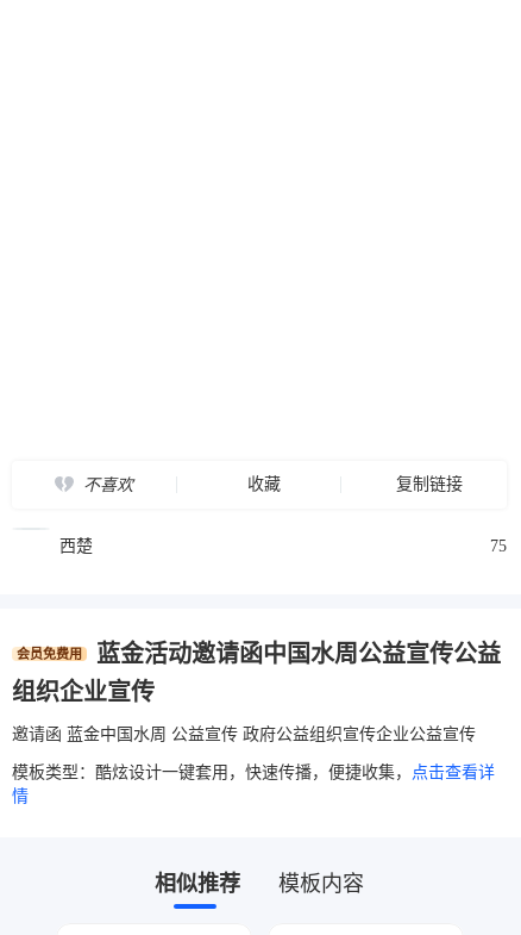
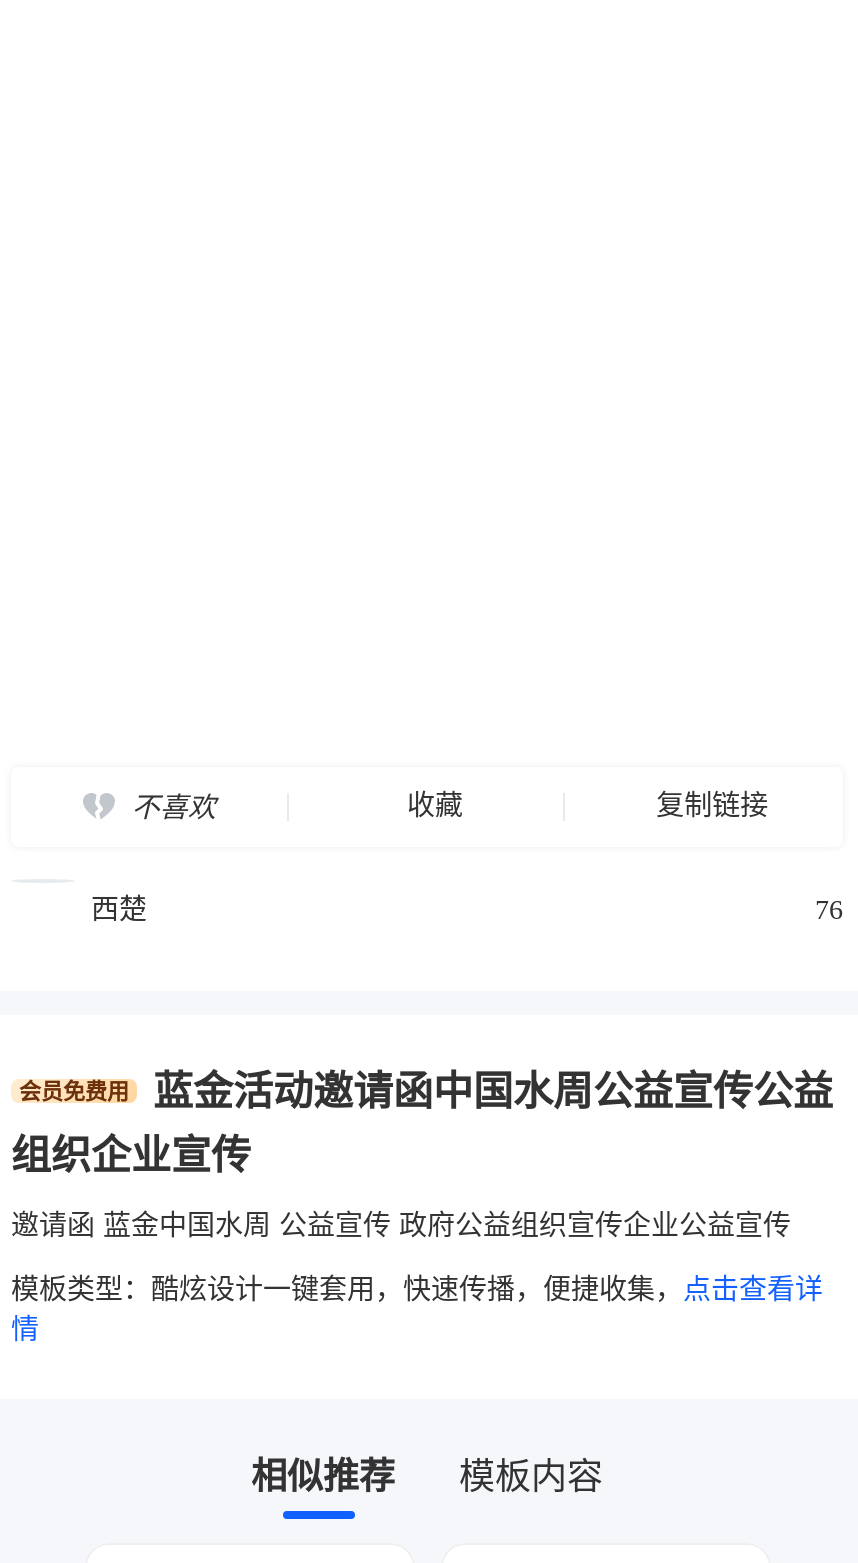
- 75
+ 76
